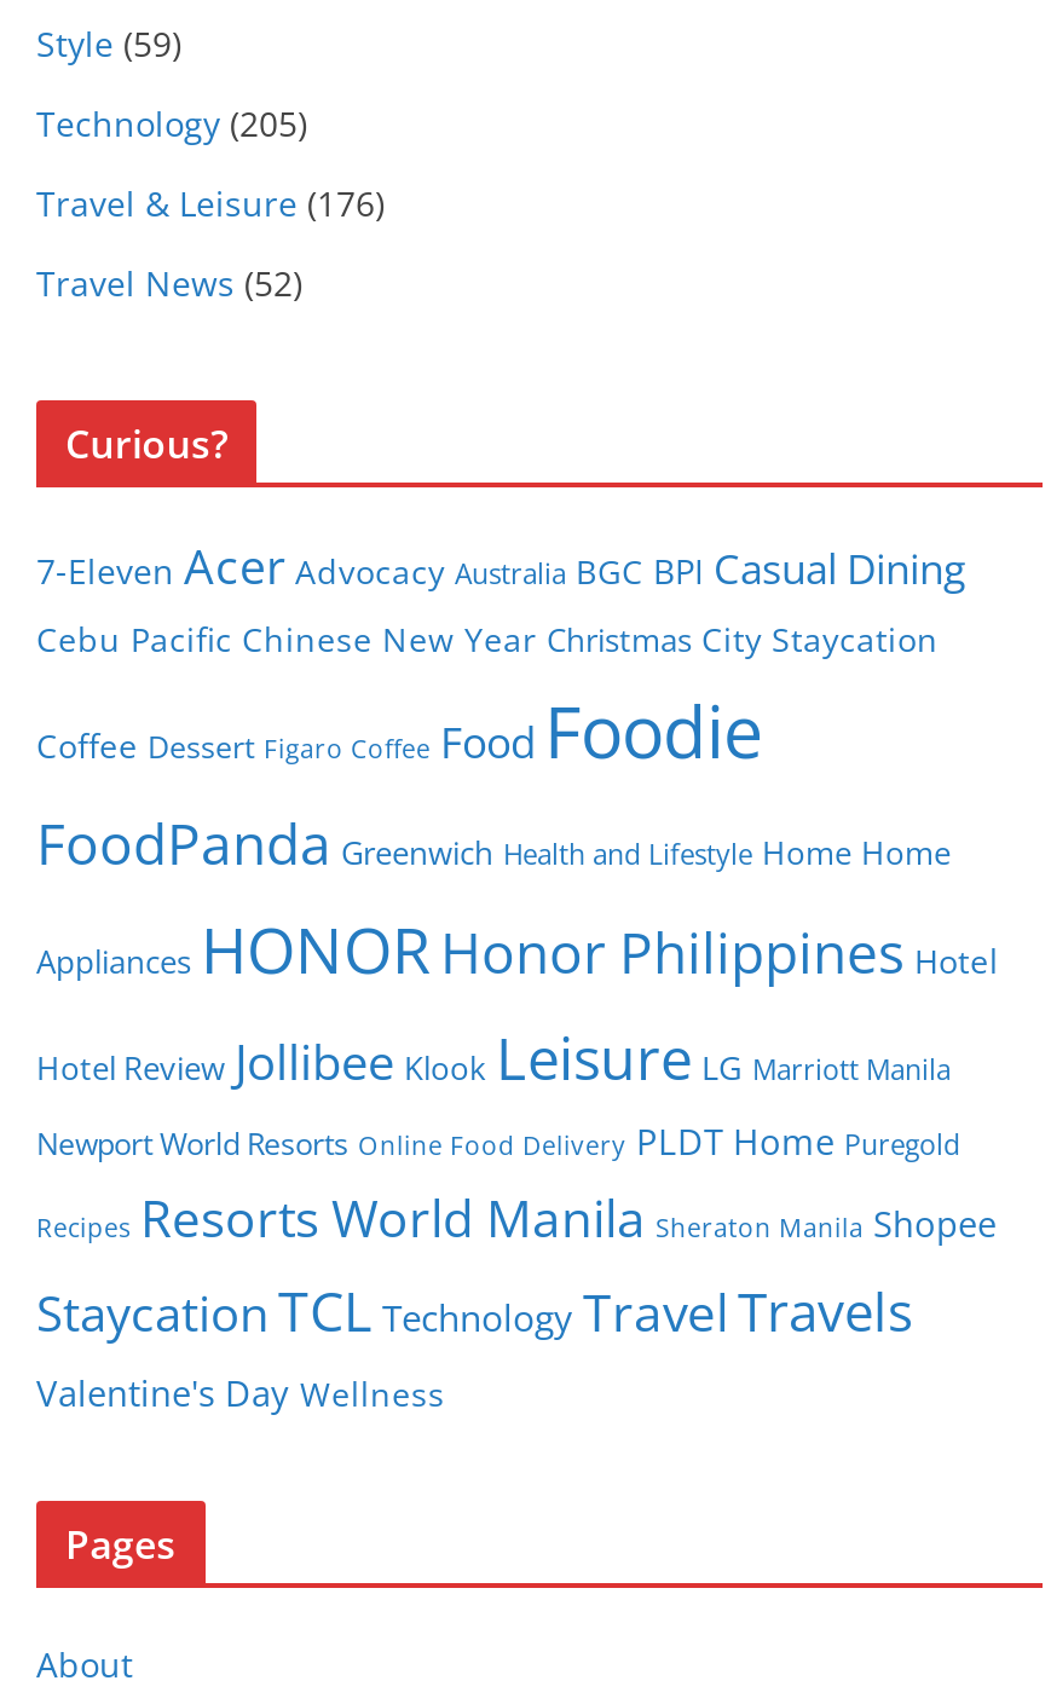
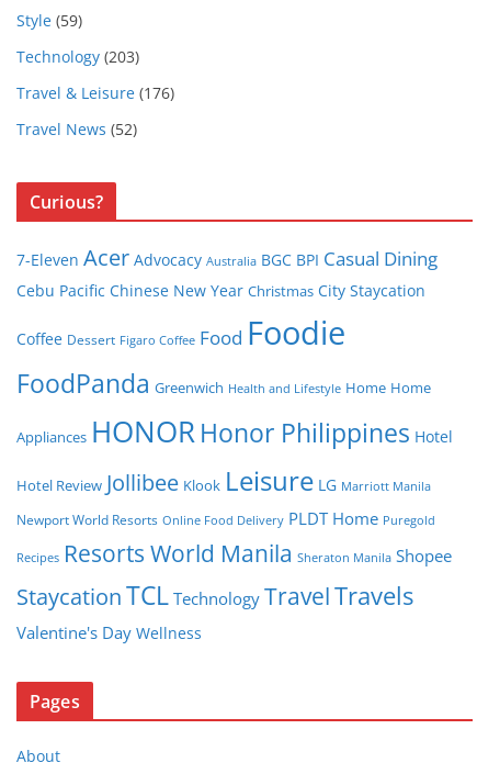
- Technology (205)
+ Technology (203)
